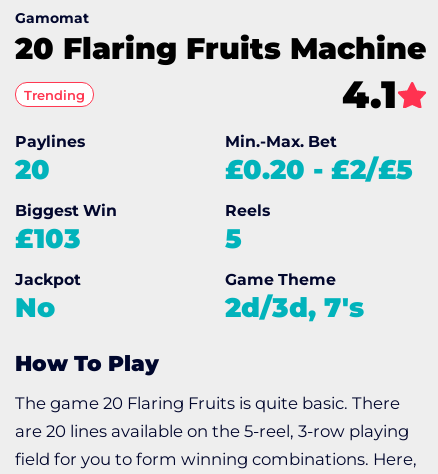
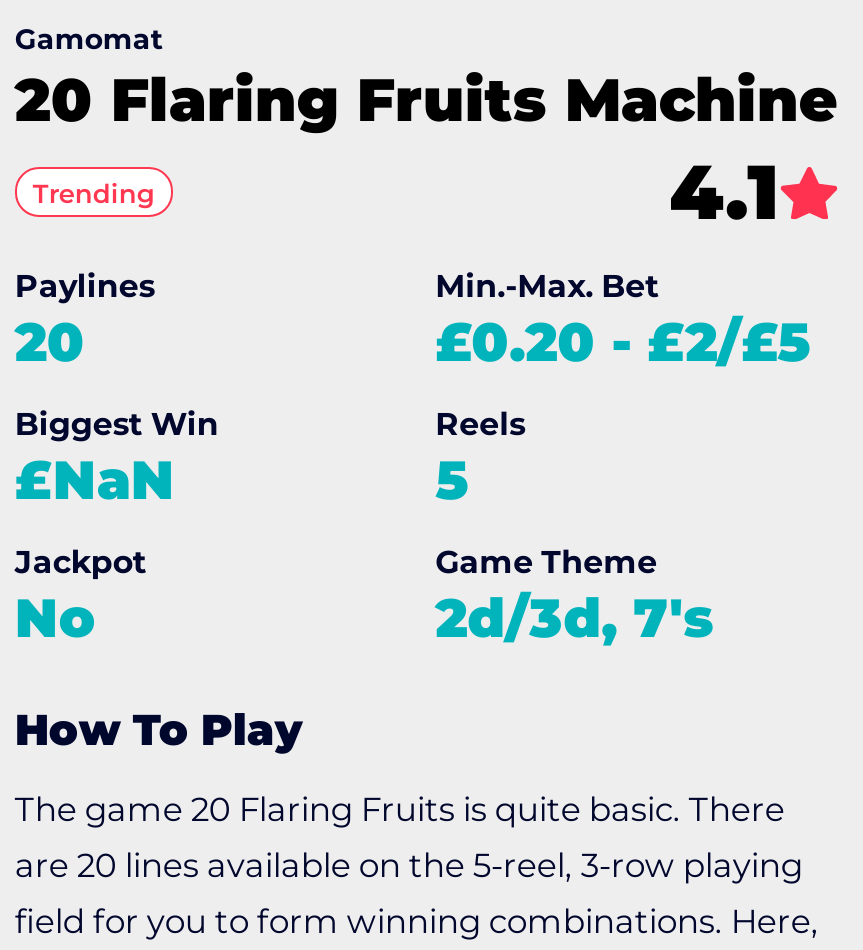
- £103
+ £NaN
